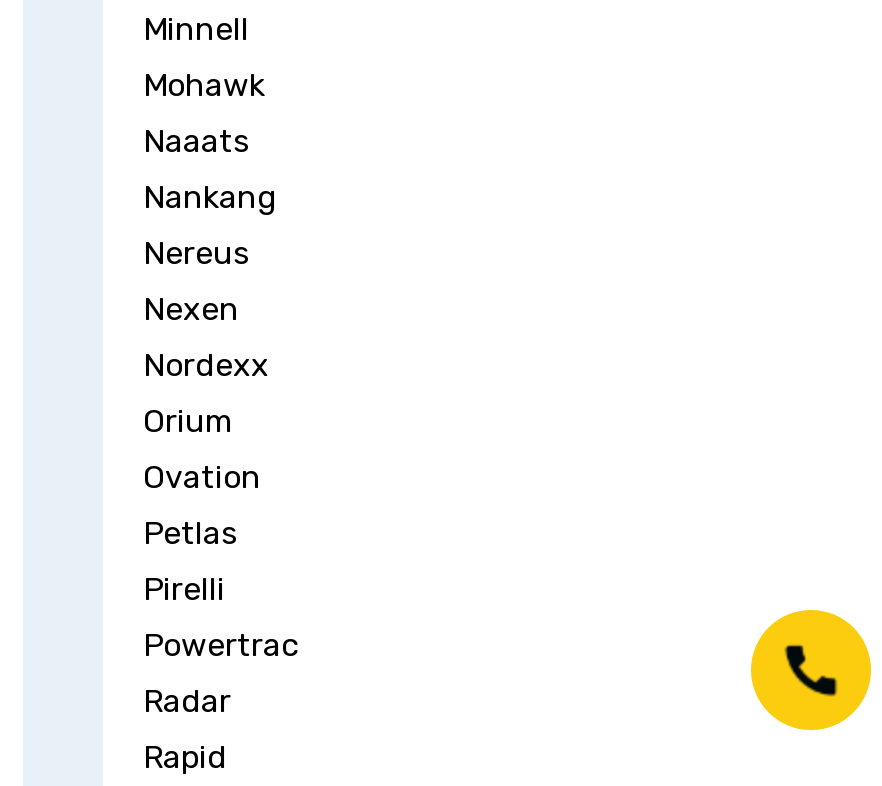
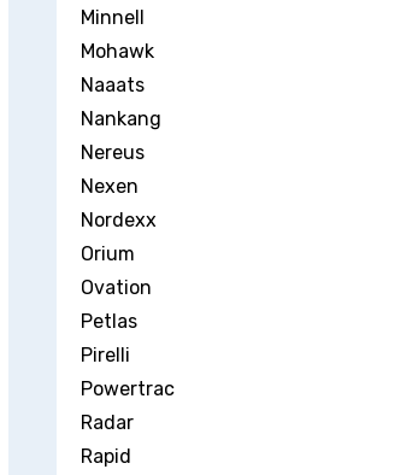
- [image]
